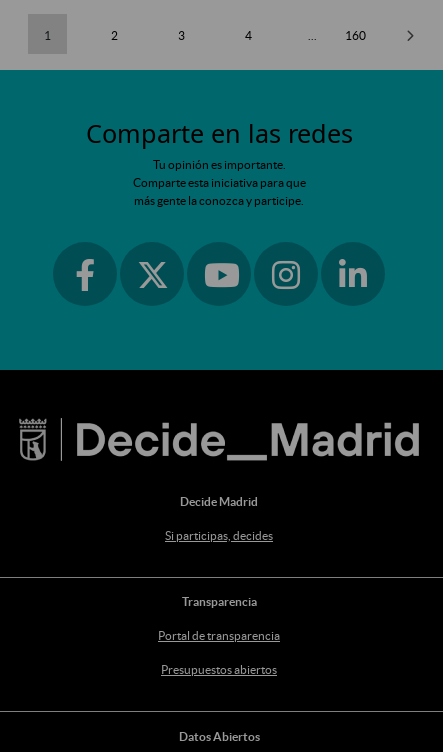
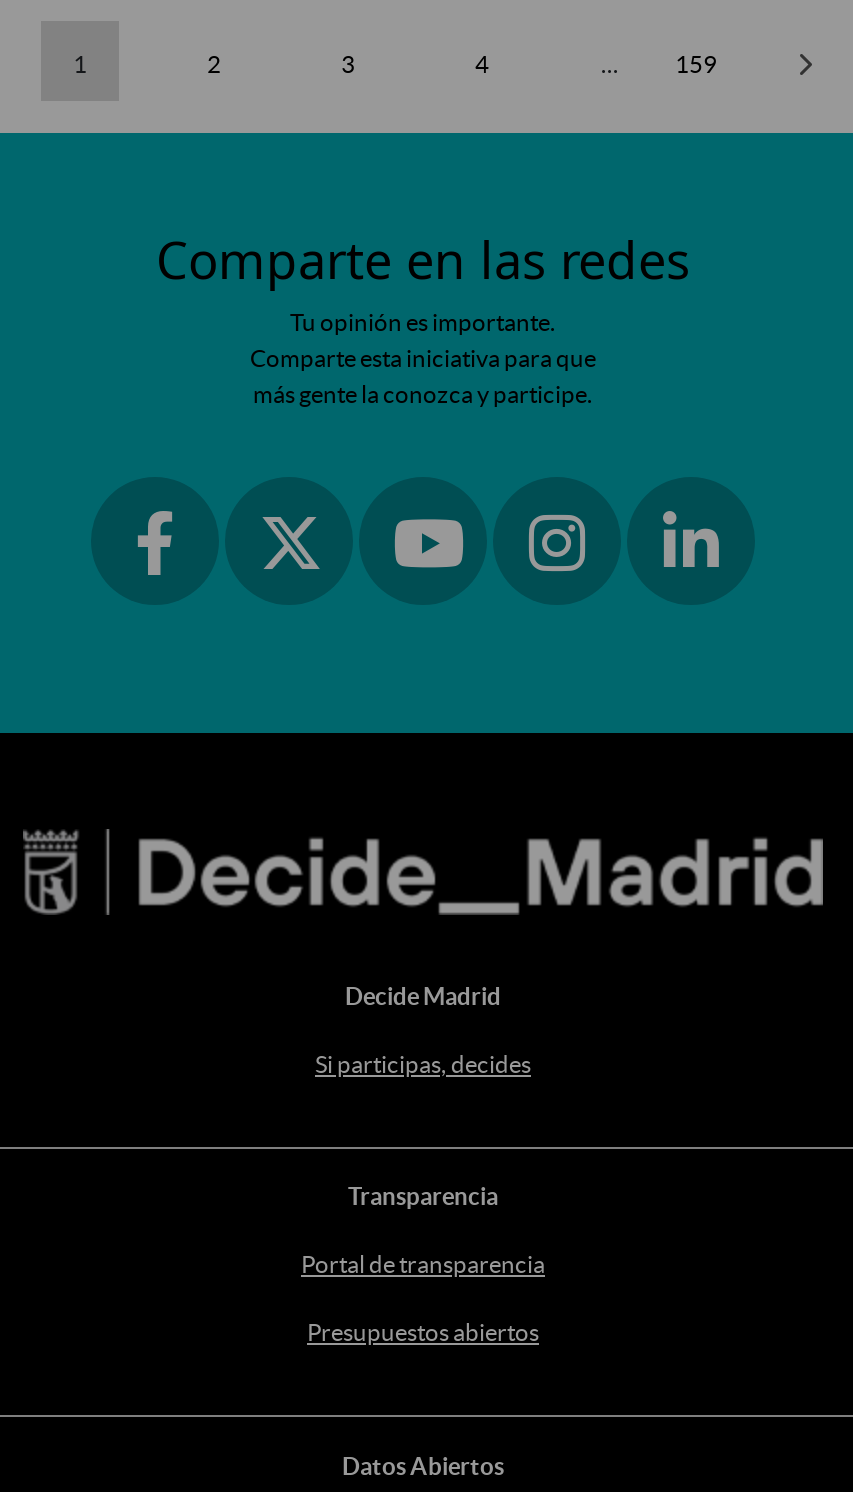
- 160
+ 159
